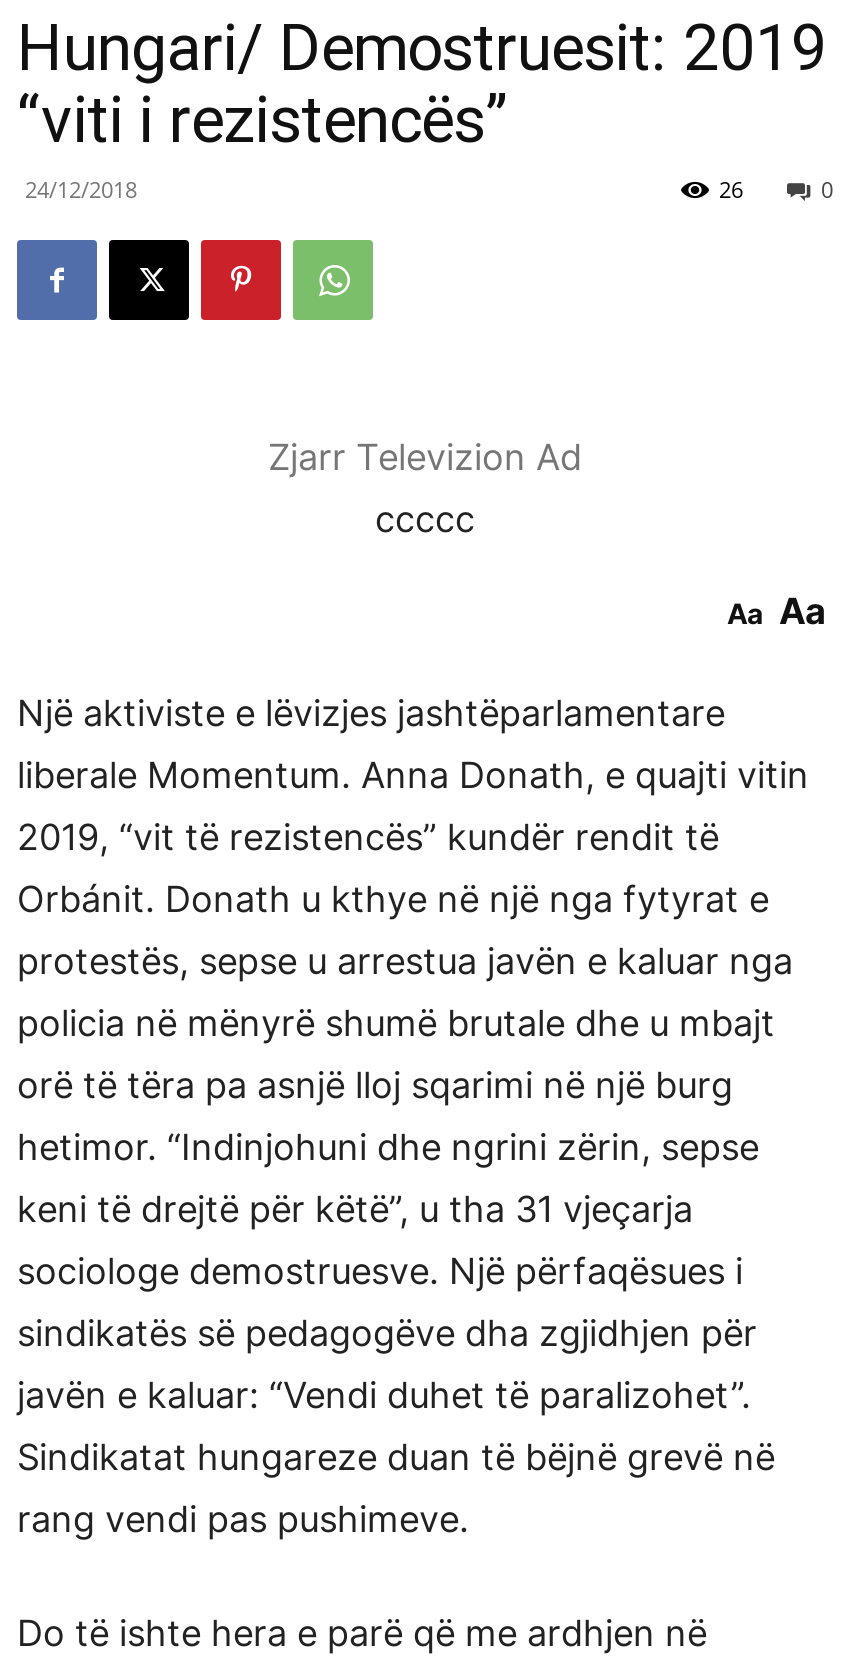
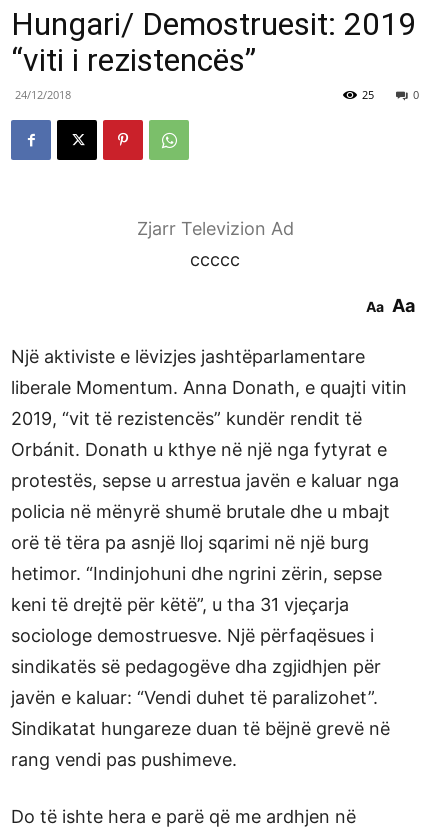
- 26
+ 25
